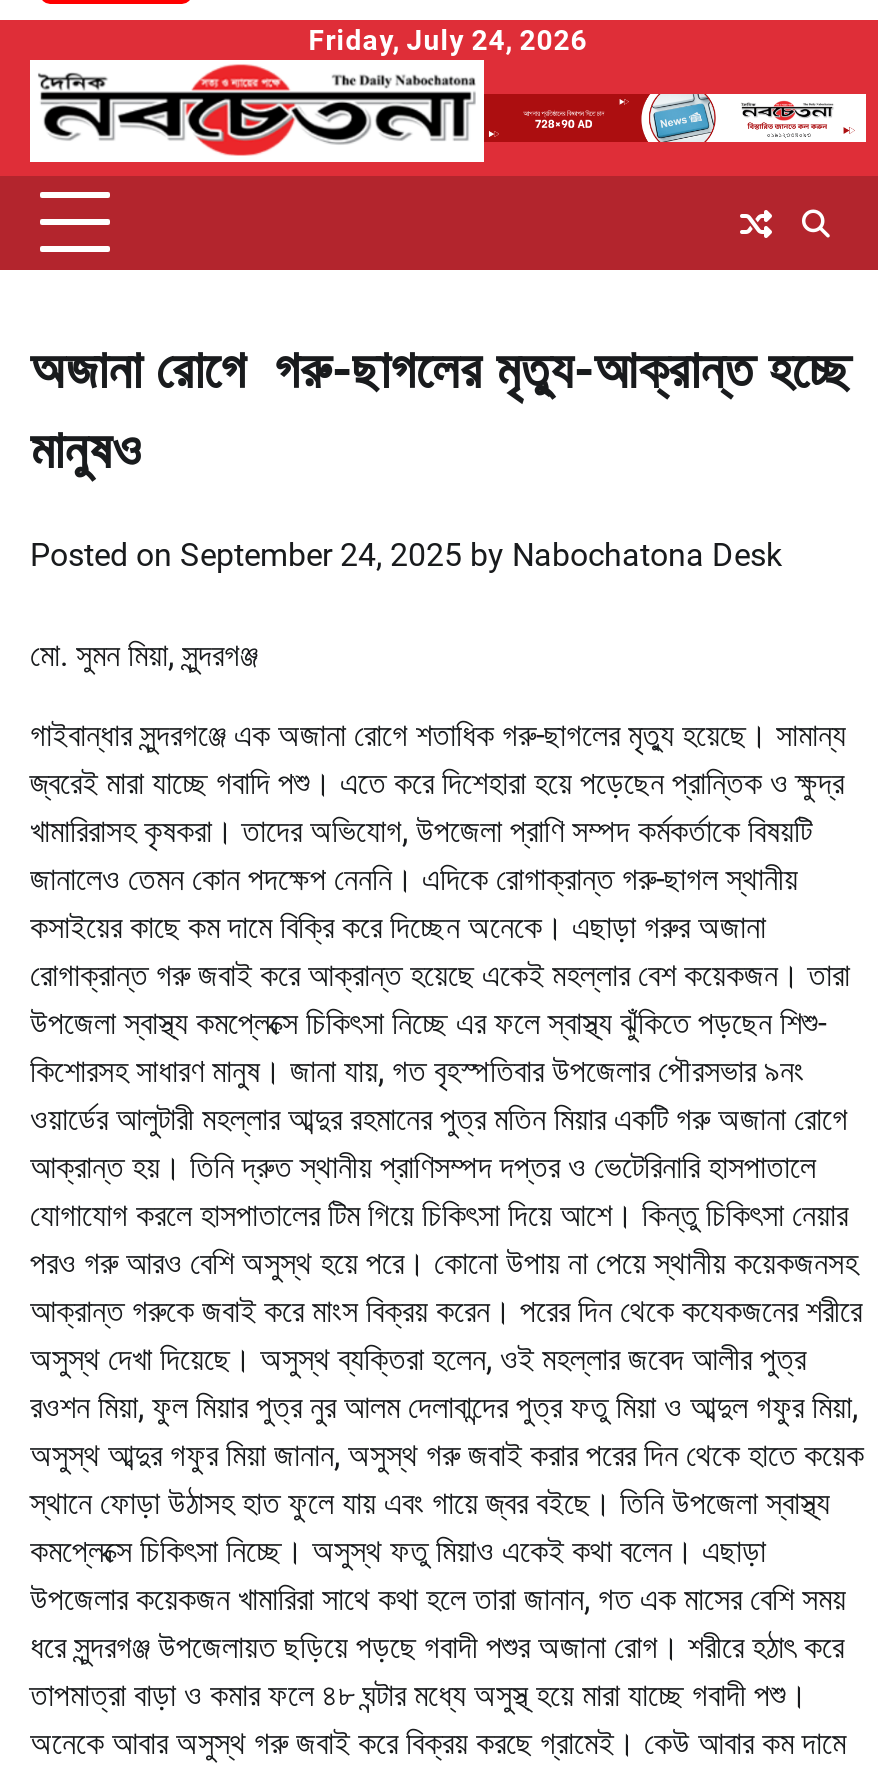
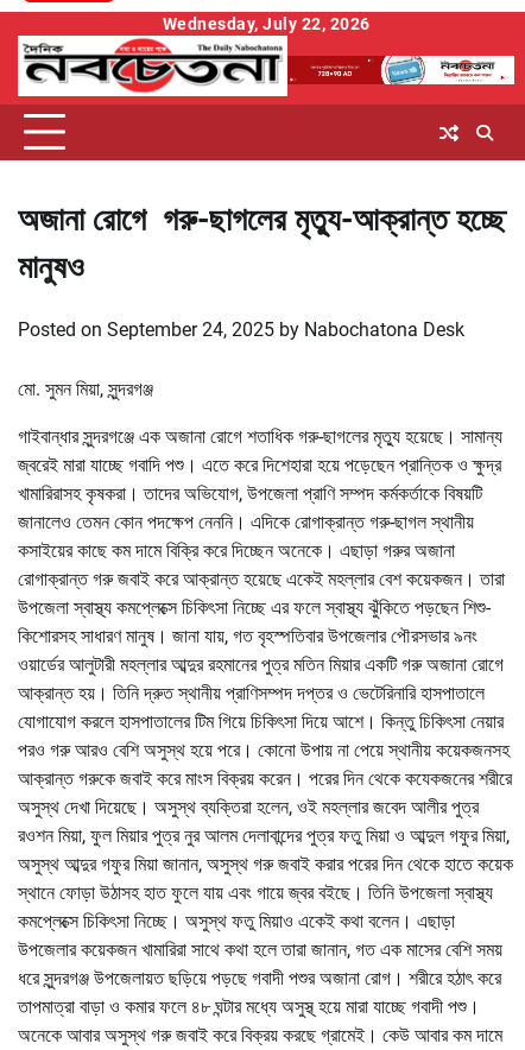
- Friday, July 24, 2026
+ Wednesday, July 22, 2026
